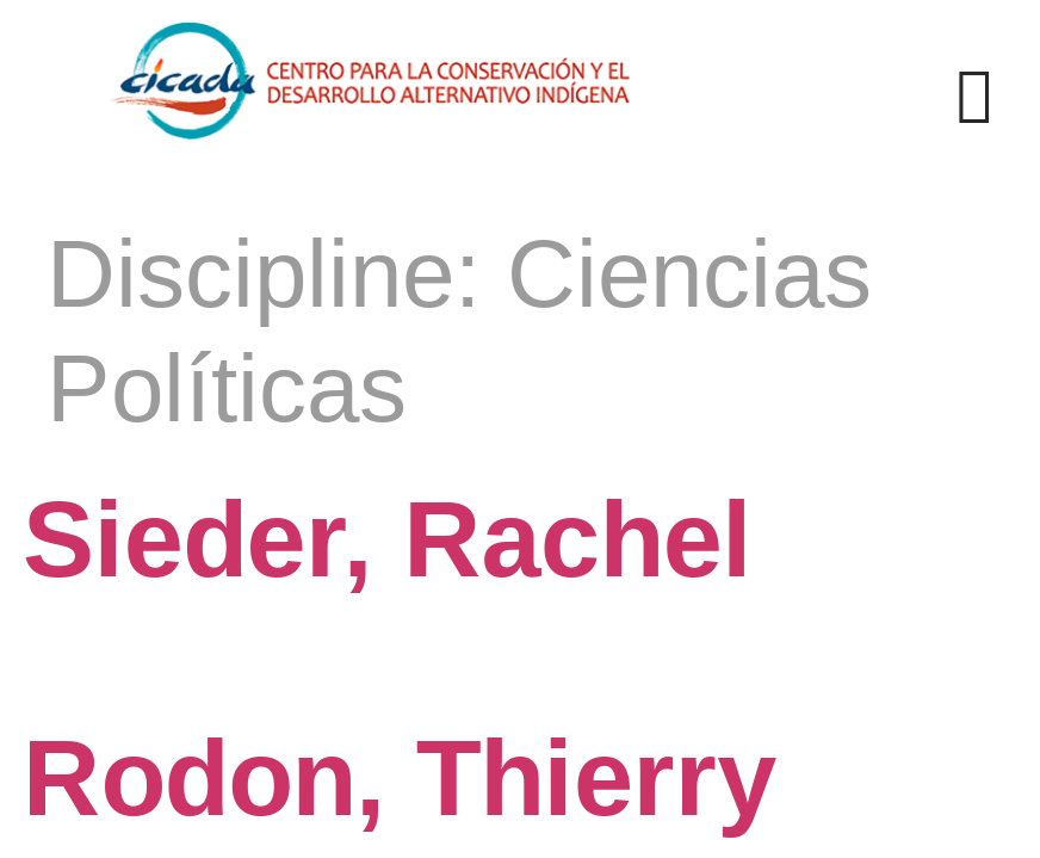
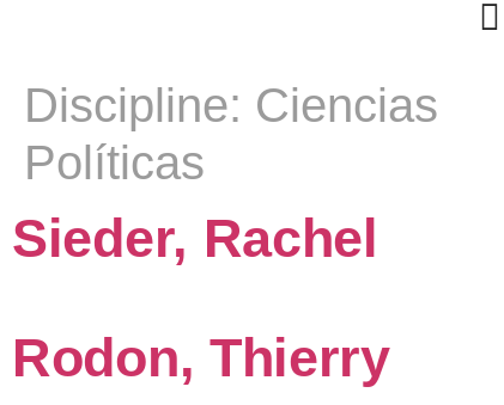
- [image]
